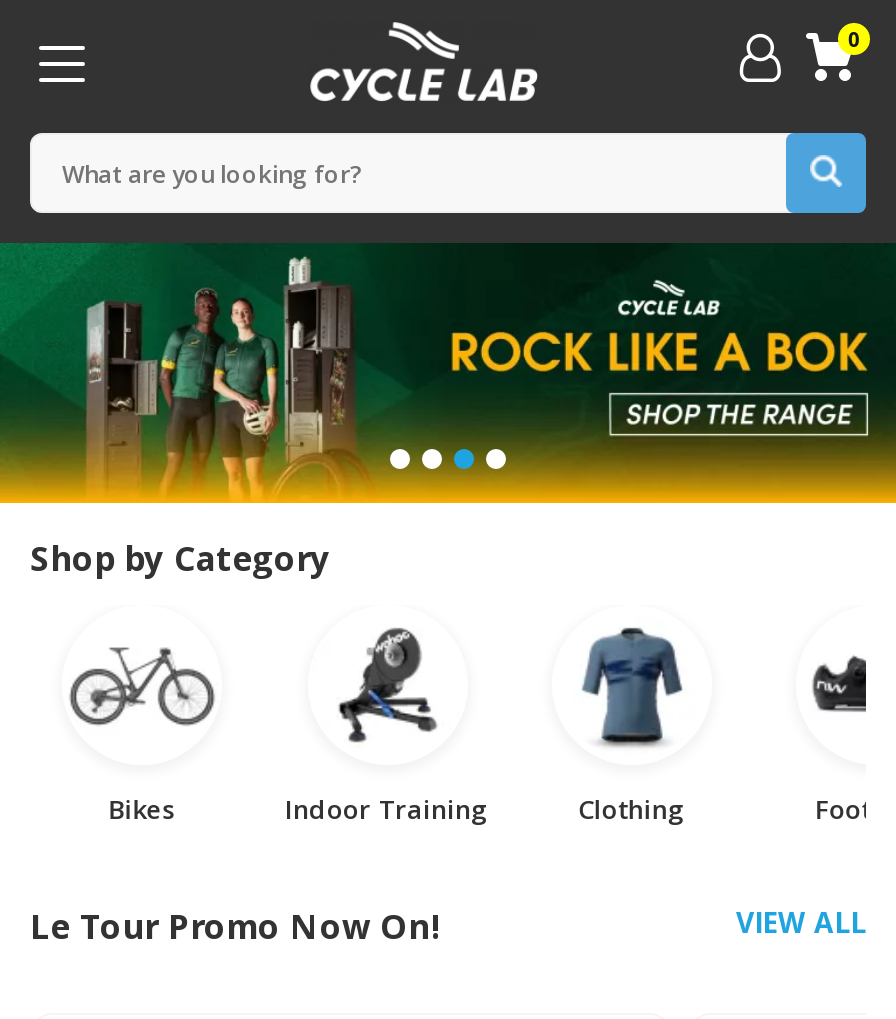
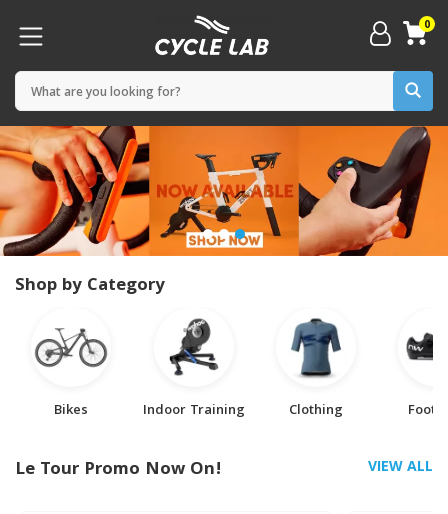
- [image]
+ [image]
